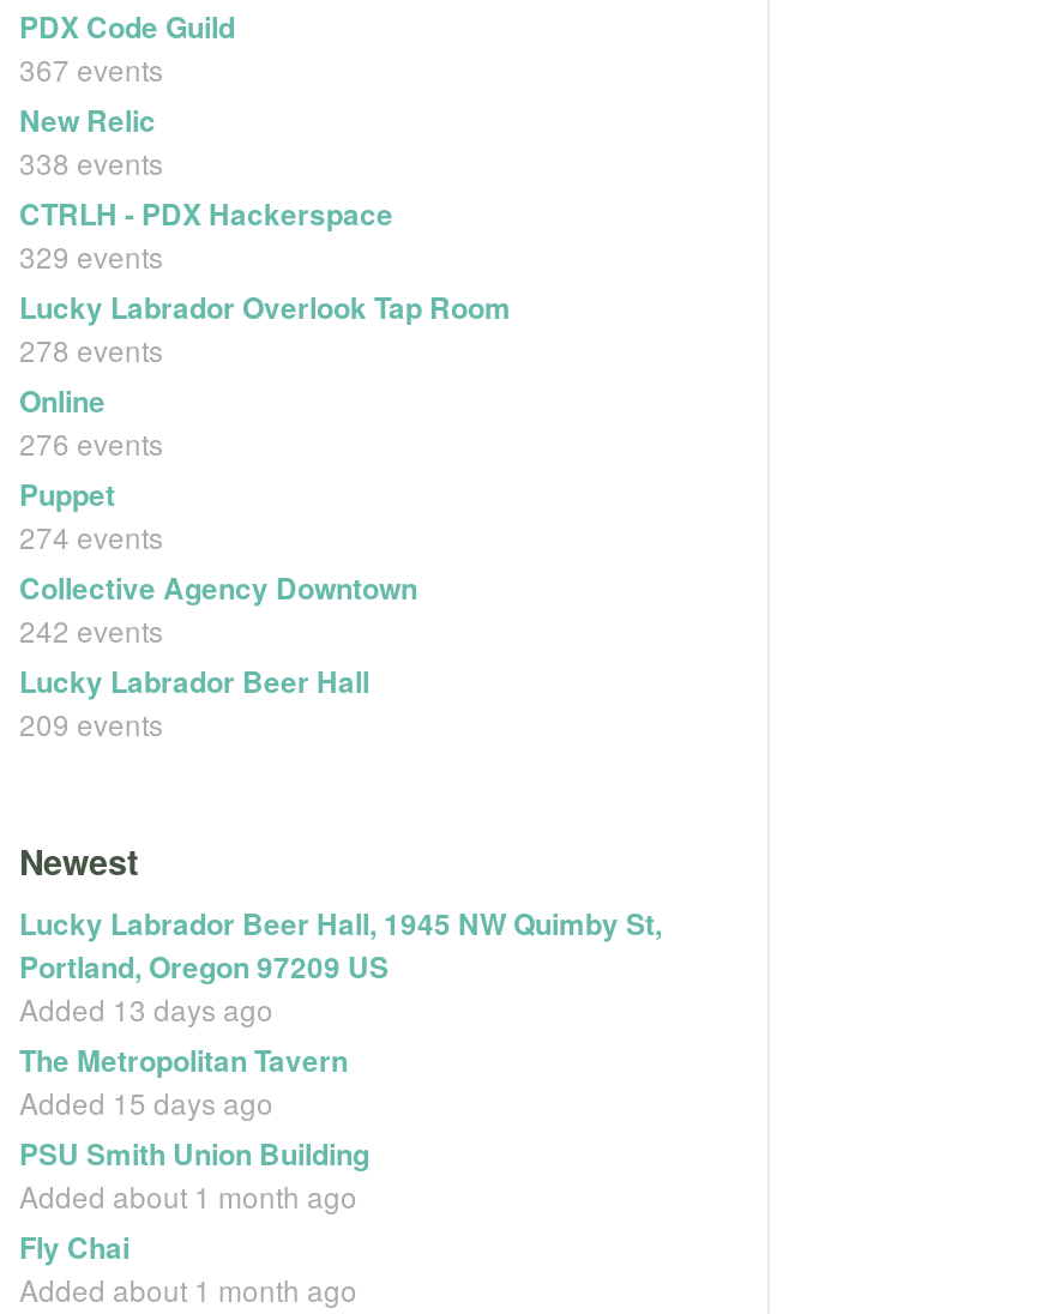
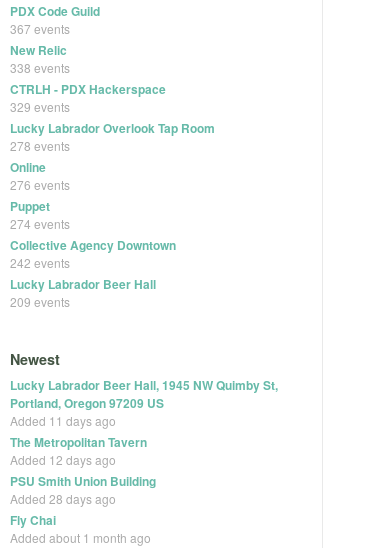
- Added 13 days ago
+ Added 11 days ago

- Added 15 days ago
+ Added 12 days ago

- Added about 1 month ago
+ Added 28 days ago
